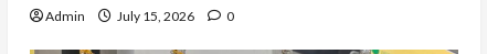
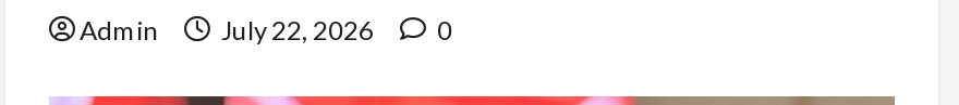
- Admin July 15, 2026 0
+ Admin July 22, 2026 0
